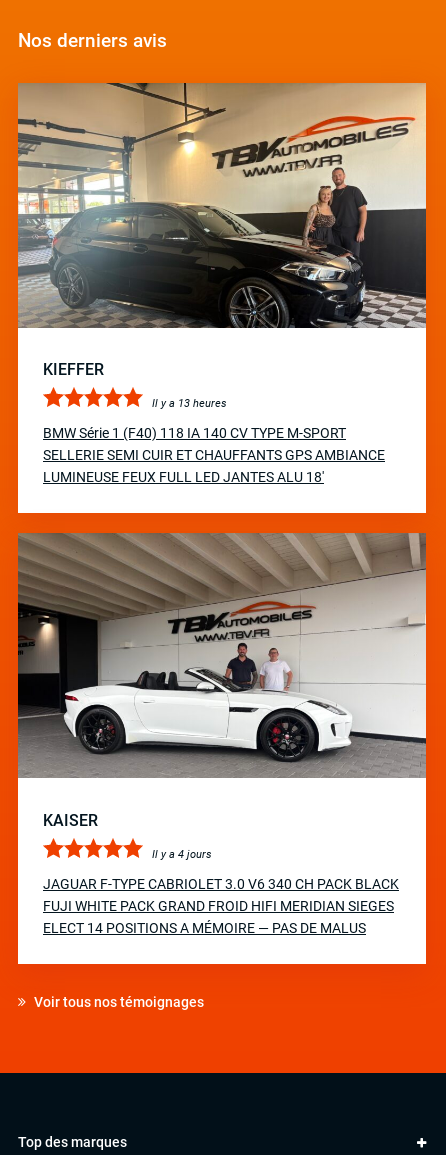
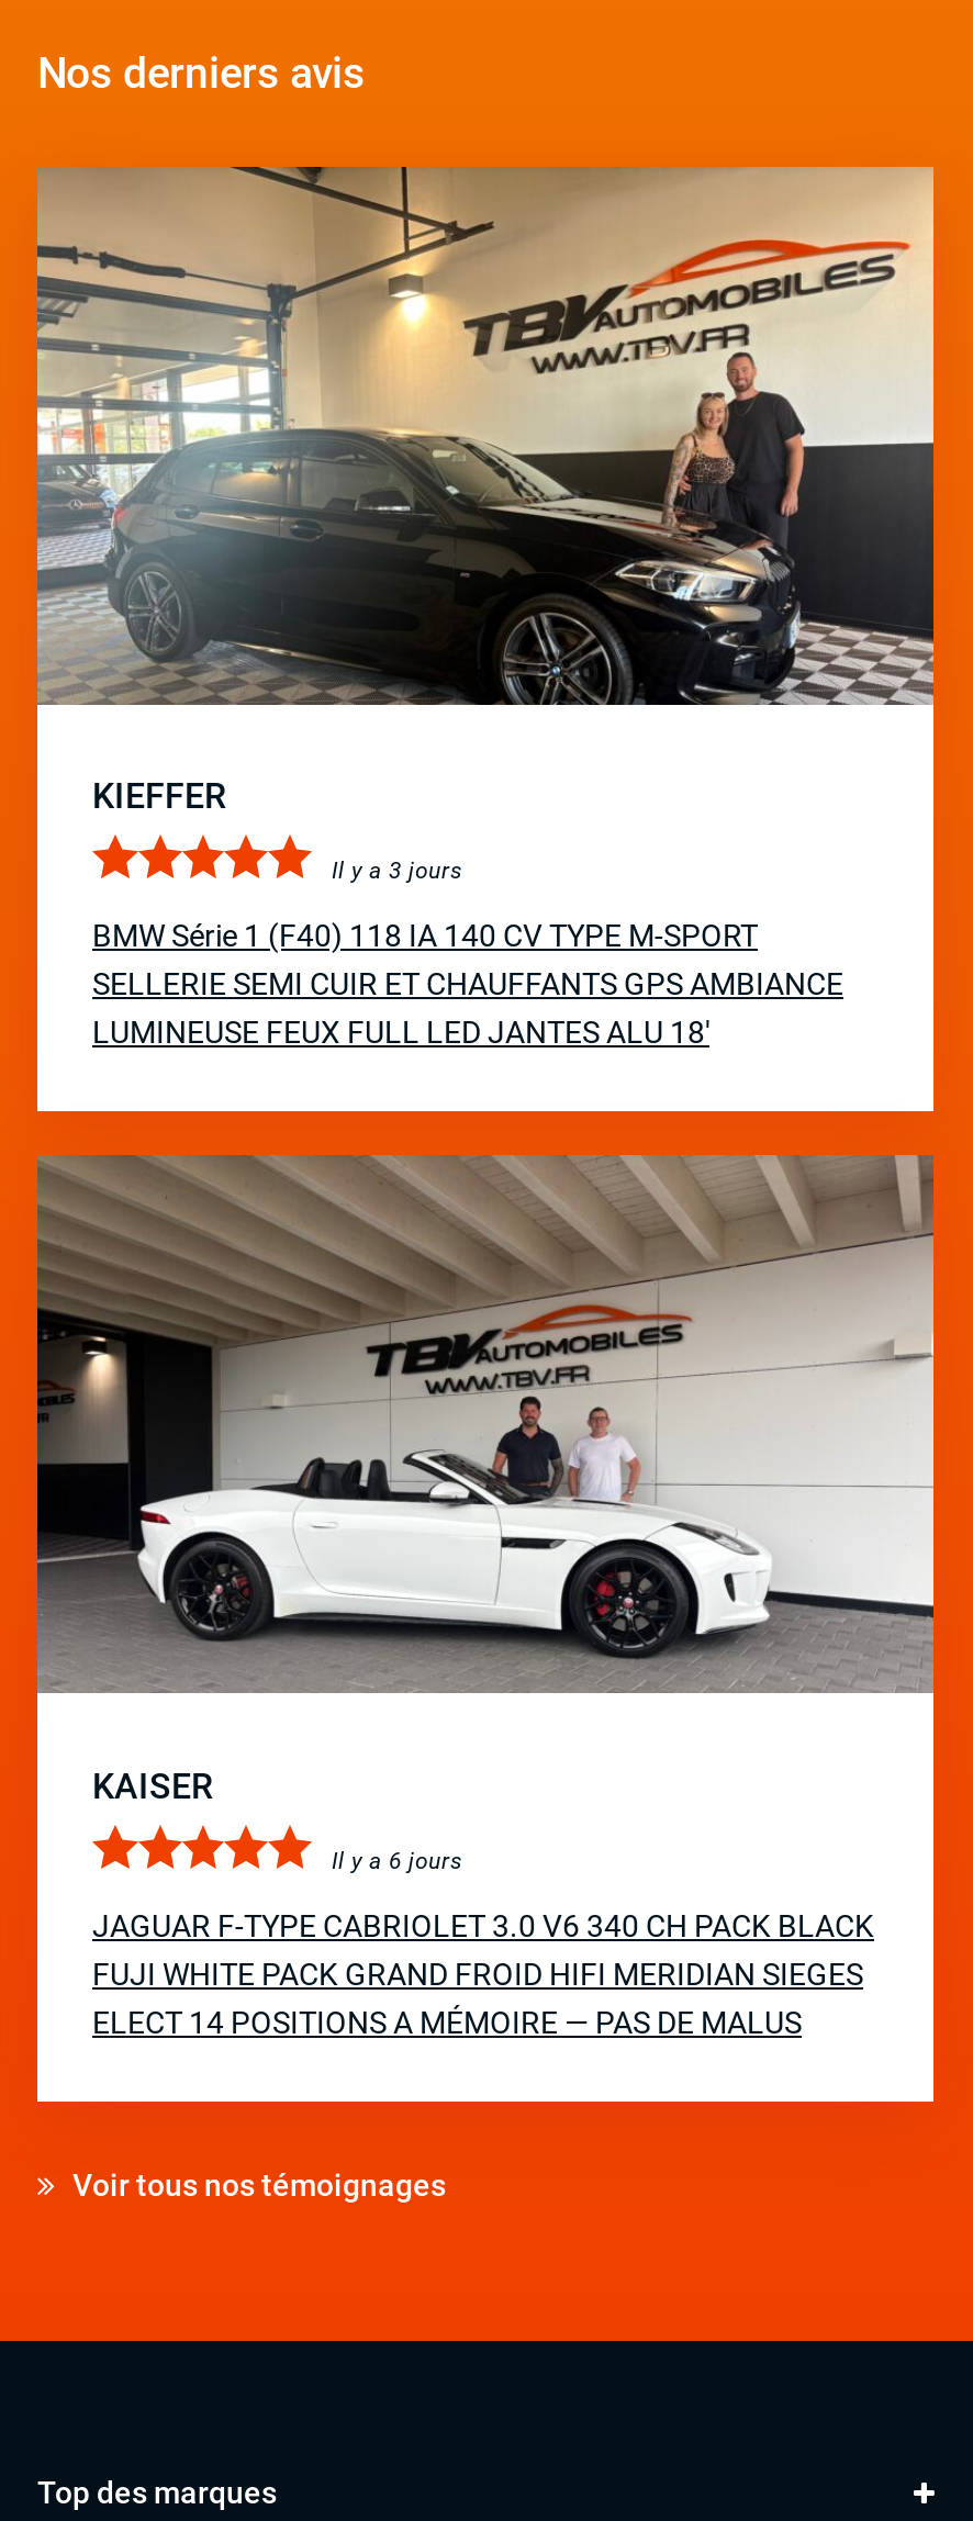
- Il y a 13 heures
+ Il y a 3 jours

- Il y a 4 jours
+ Il y a 6 jours
